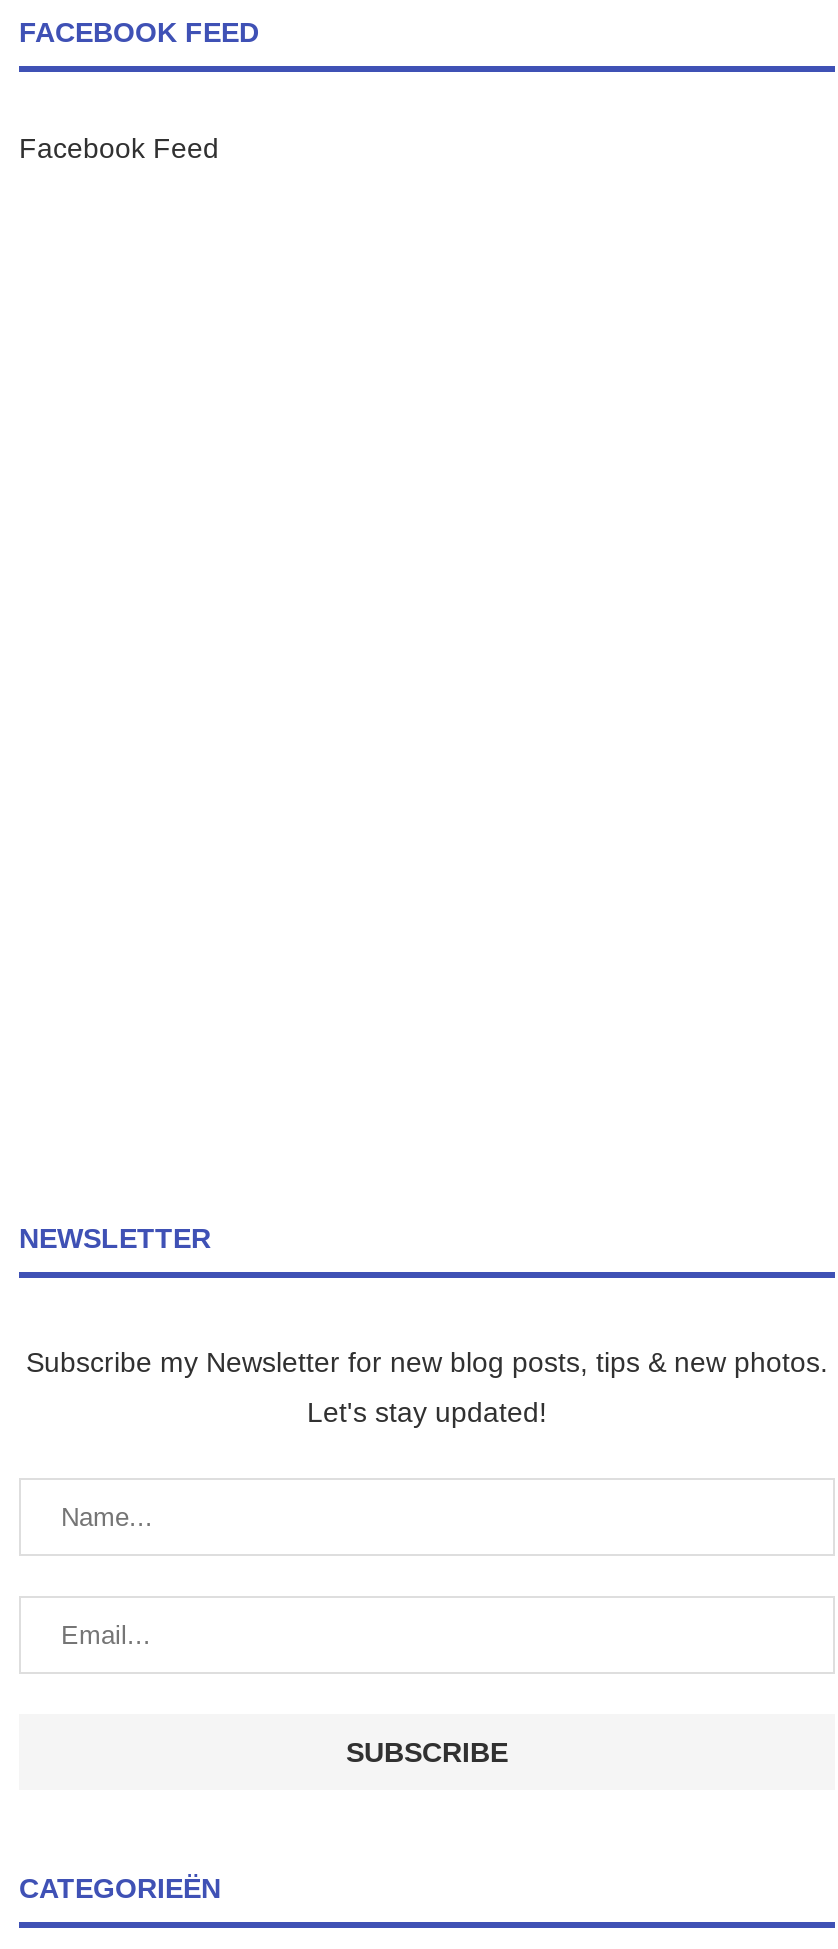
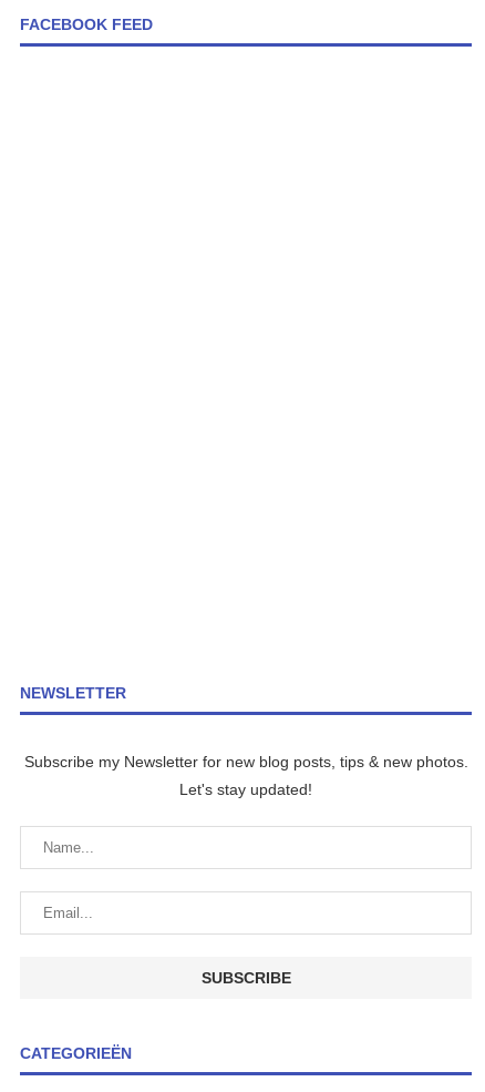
- Facebook Feed
